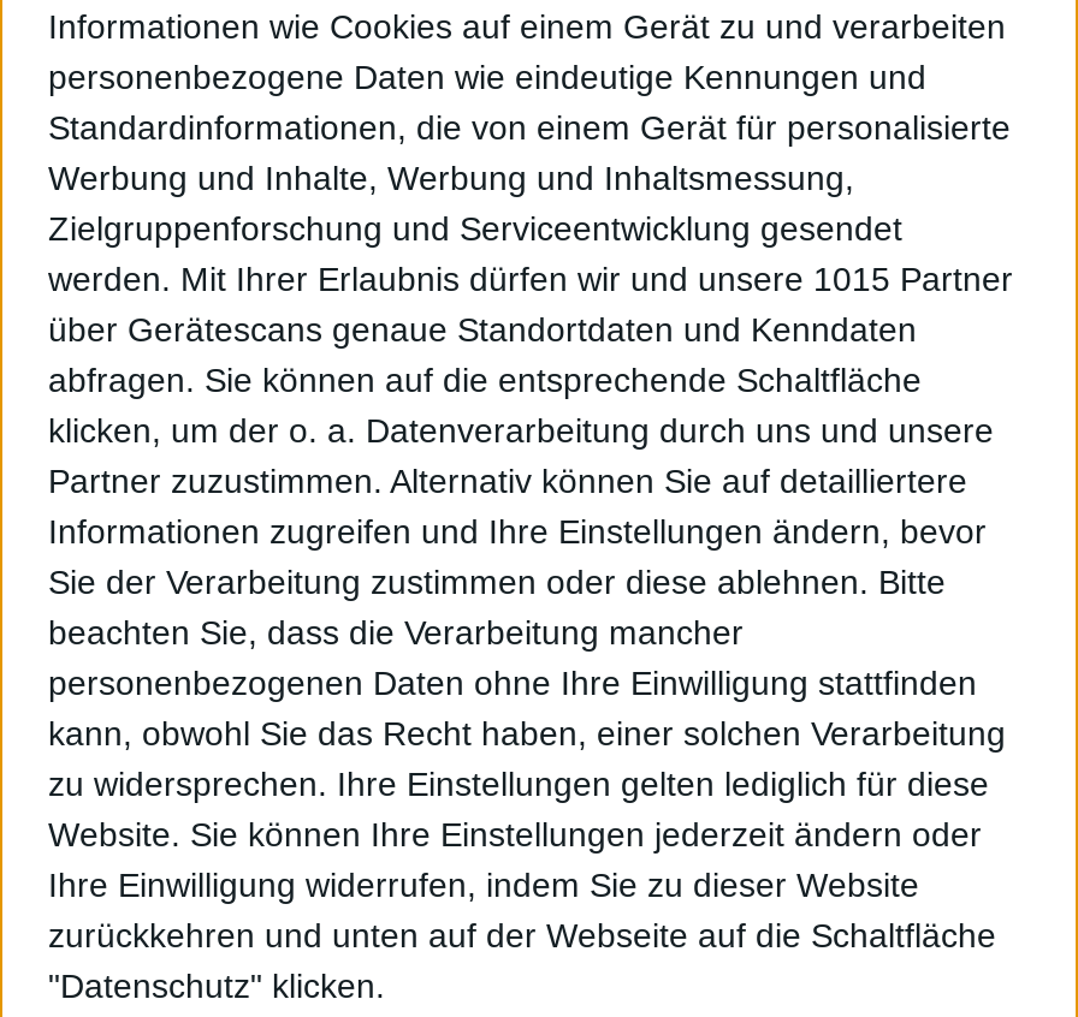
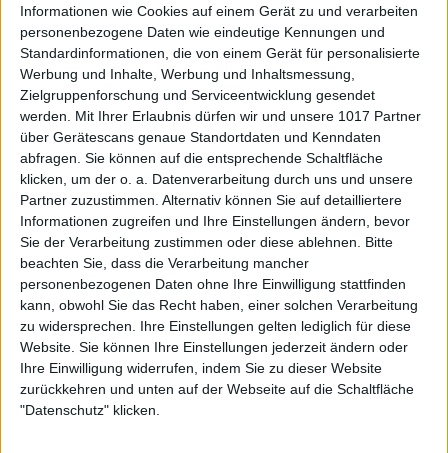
- werden. Mit Ihrer Erlaubnis dürfen wir und unsere 1015 Partner
+ werden. Mit Ihrer Erlaubnis dürfen wir und unsere 1017 Partner
